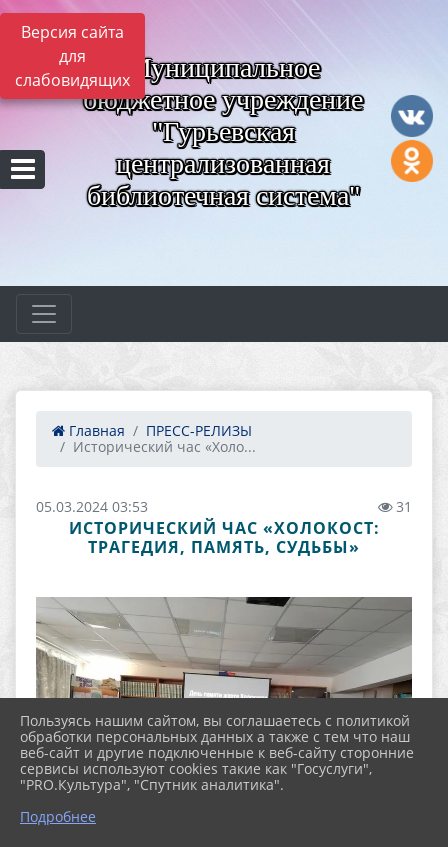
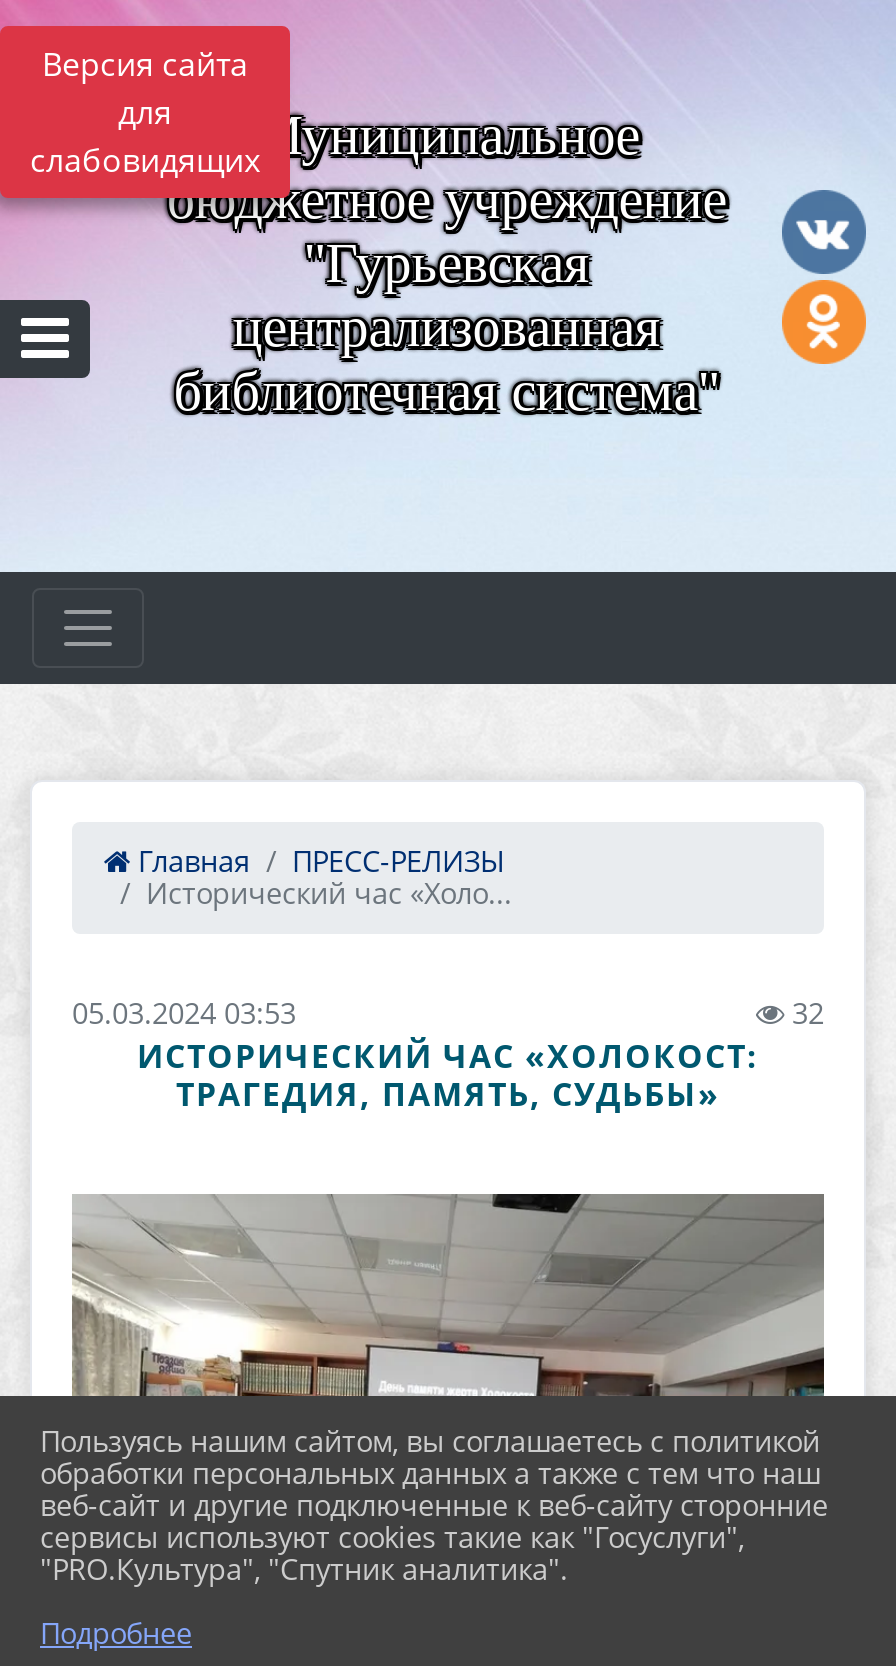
- 31
+ 32
